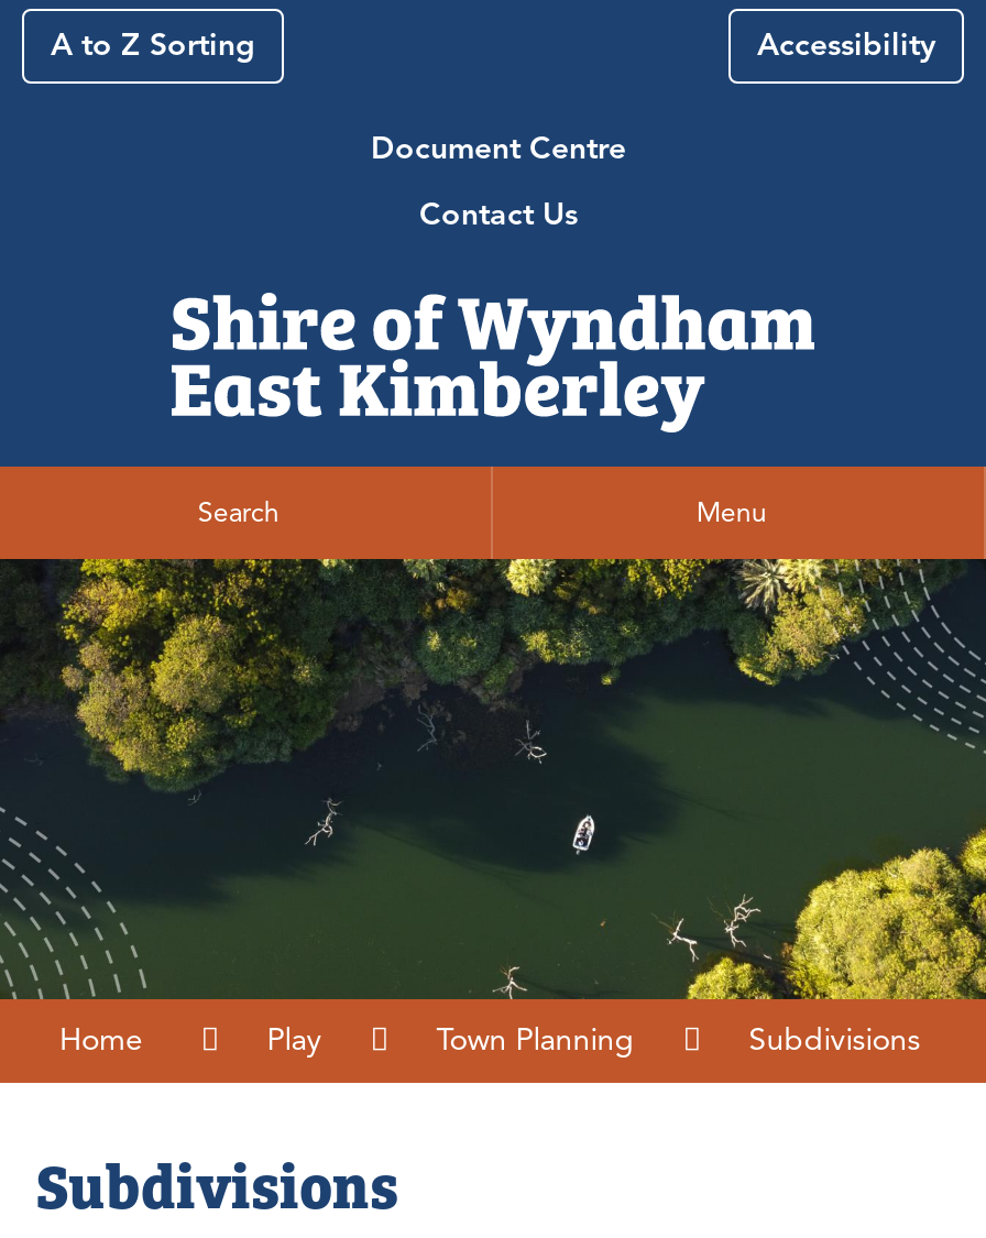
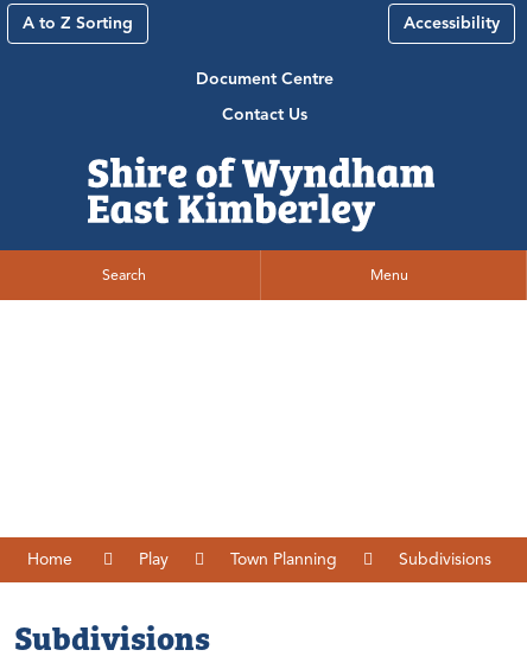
- [image]
